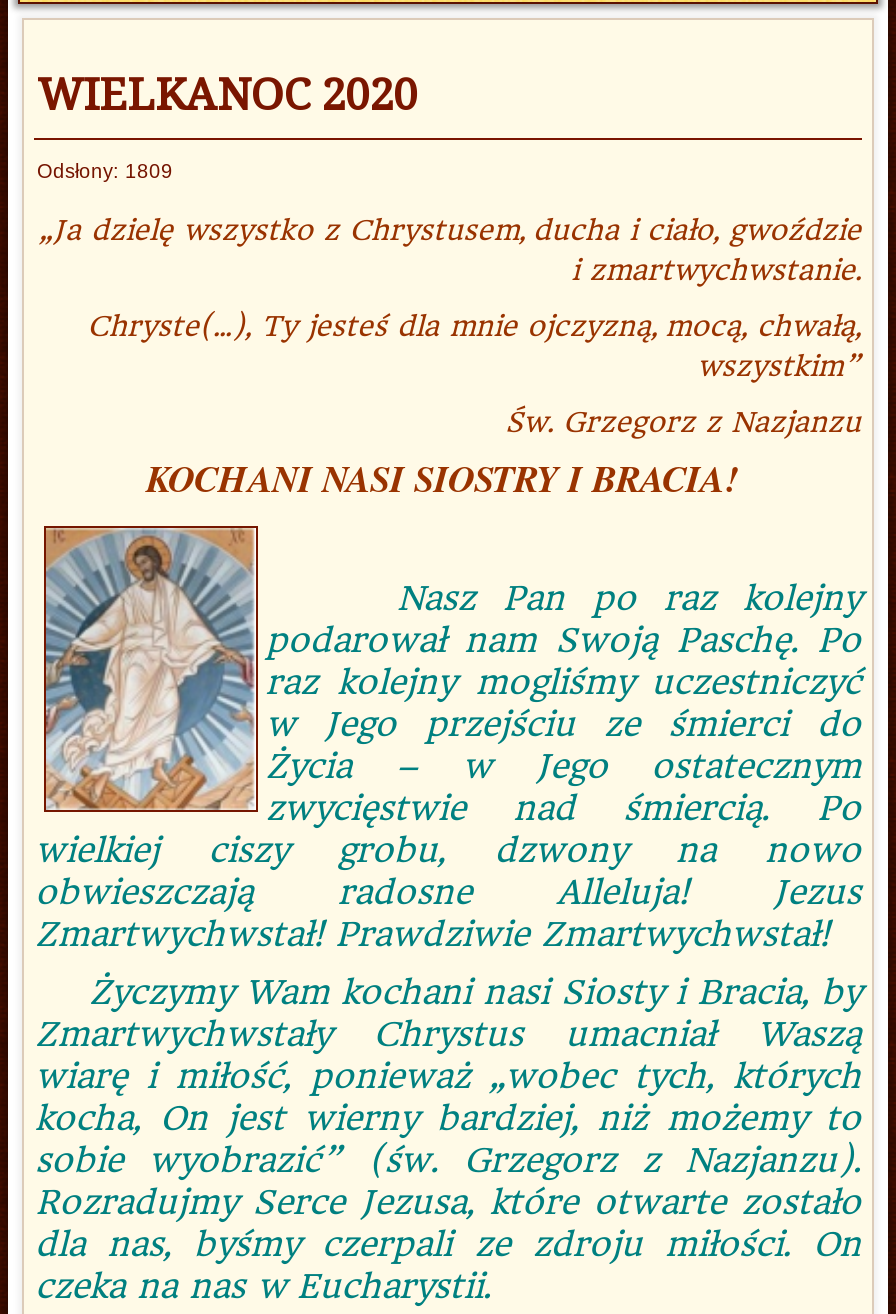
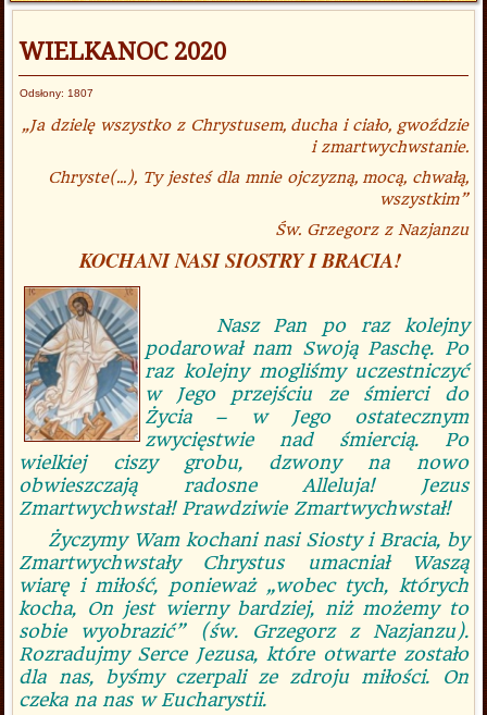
- Odsłony: 1809
+ Odsłony: 1807
